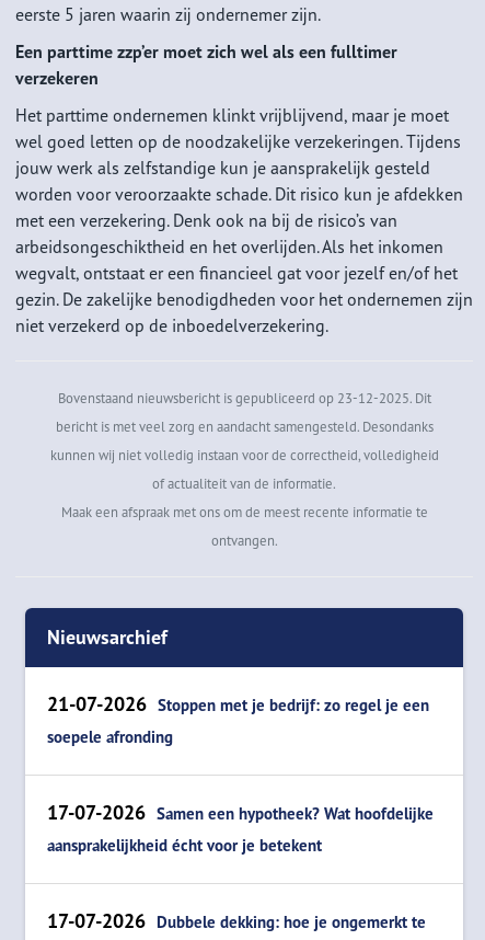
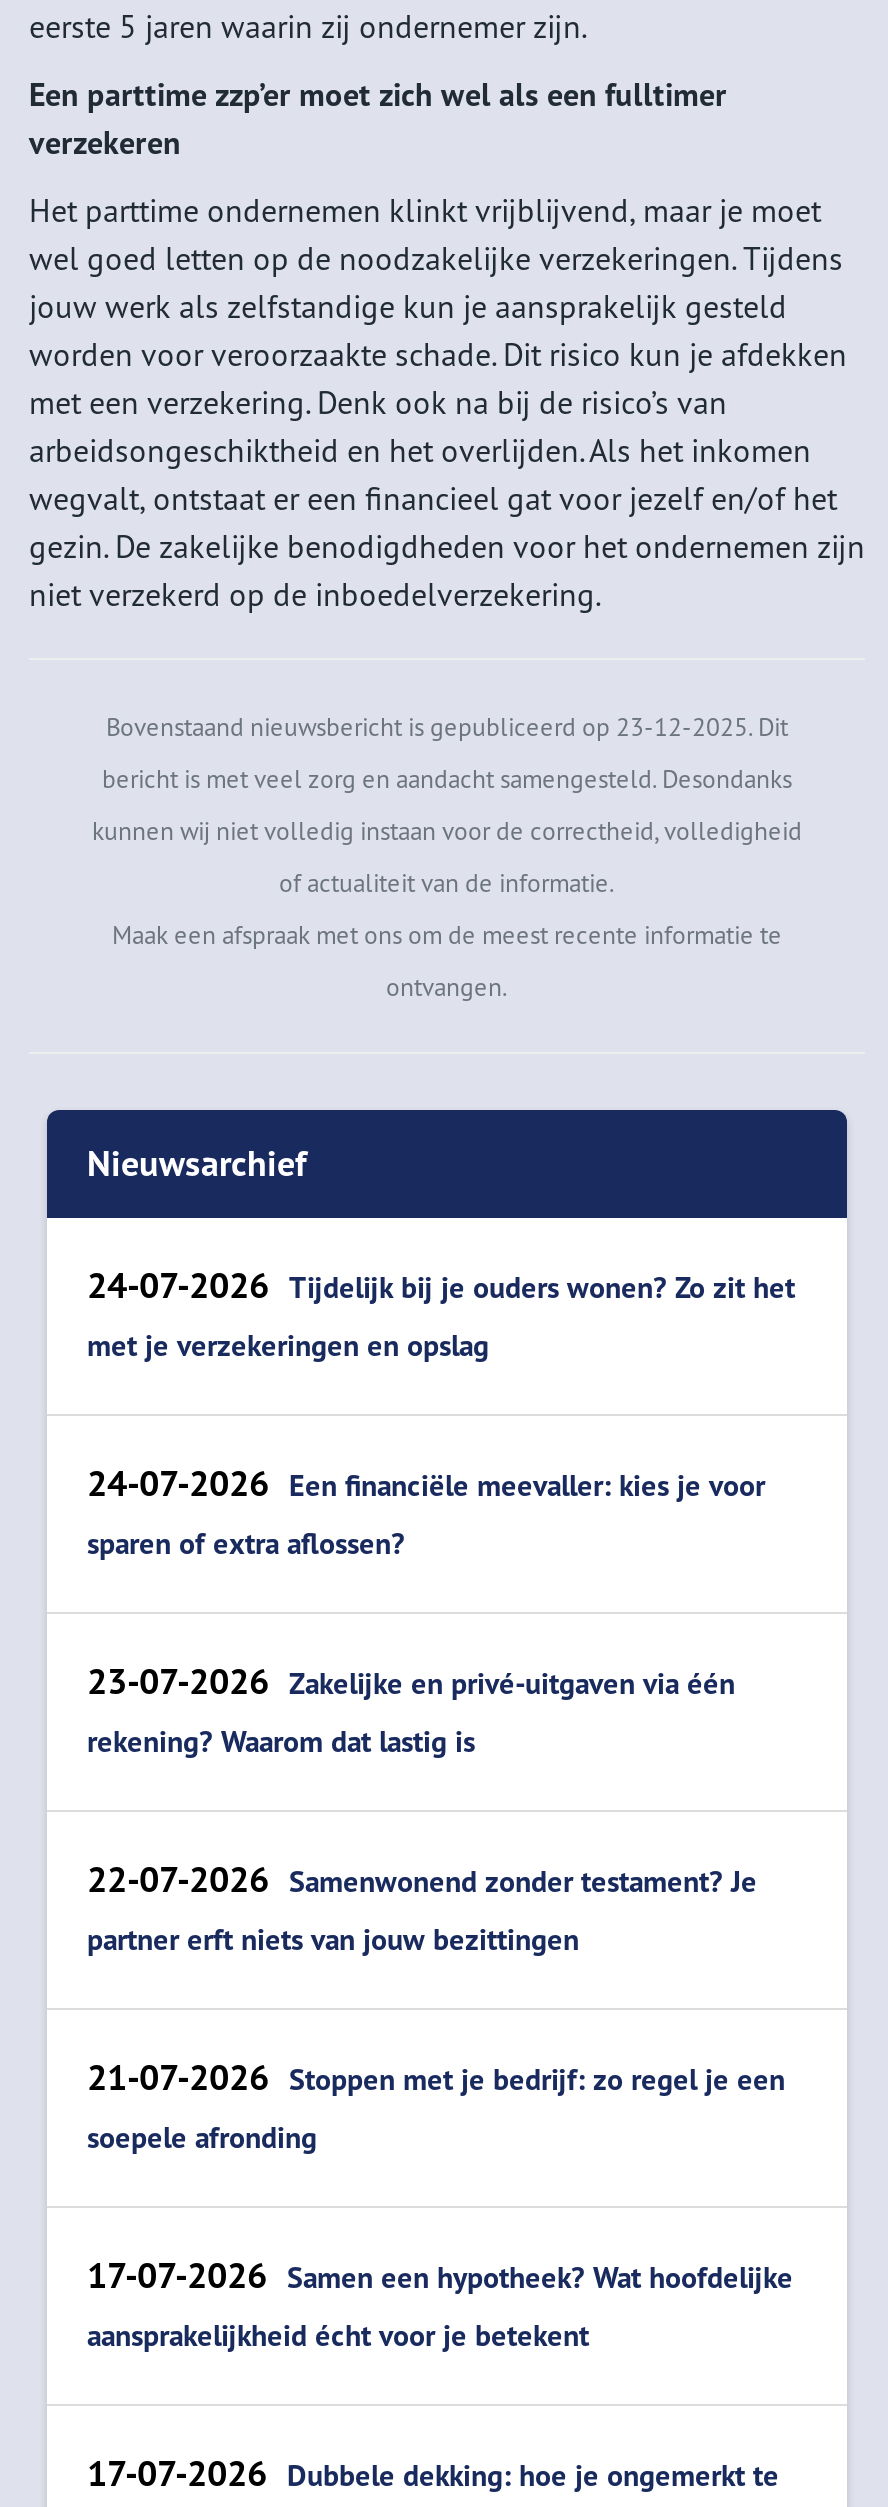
+ 24-07-2026 Tijdelijk bij je ouders wonen? Zo zit het
+ met je verzekeringen en opslag
+ 24-07-2026 Een financiële meevaller: kies je voor
+ sparen of extra aflossen?
+ 23-07-2026 Zakelijke en privé-uitgaven via één
+ rekening? Waarom dat lastig is
+ 22-07-2026 Samenwonend zonder testament? Je
+ partner erft niets van jouw bezittingen
